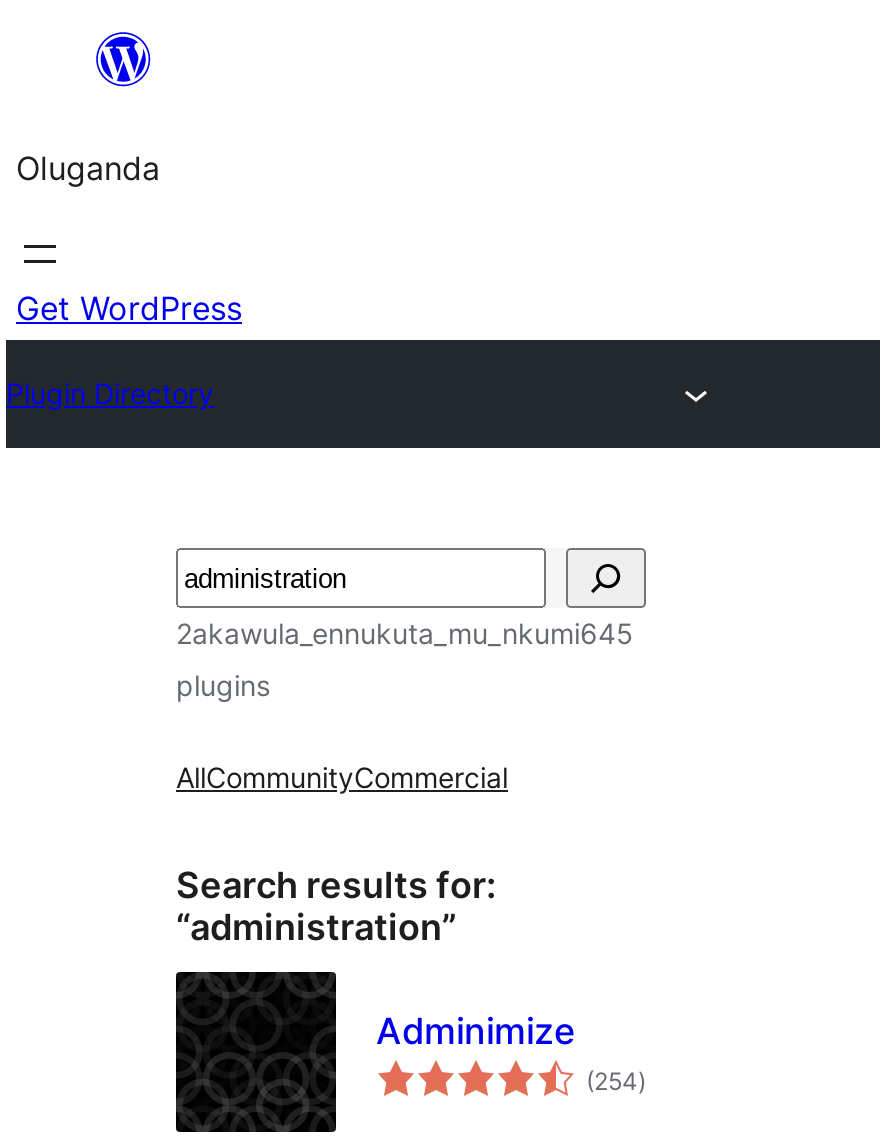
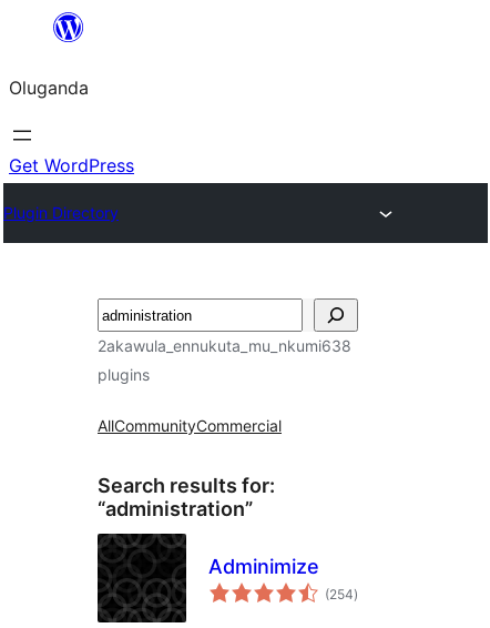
- 2akawula_ennukuta_mu_nkumi645
+ 2akawula_ennukuta_mu_nkumi638
